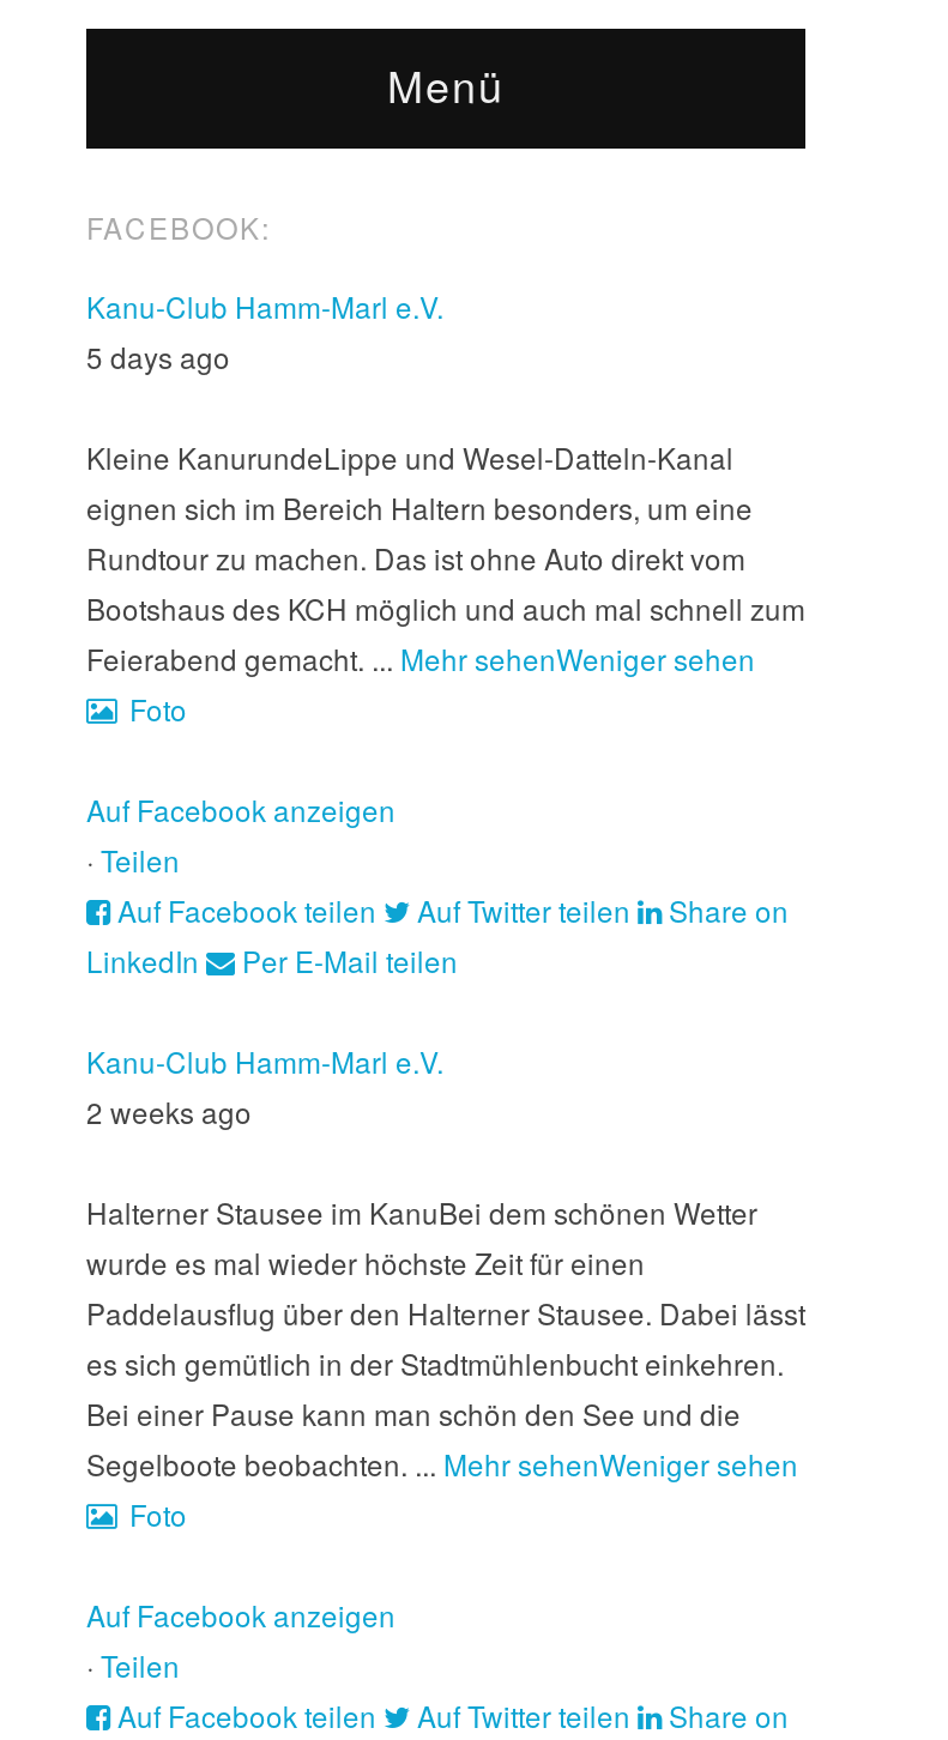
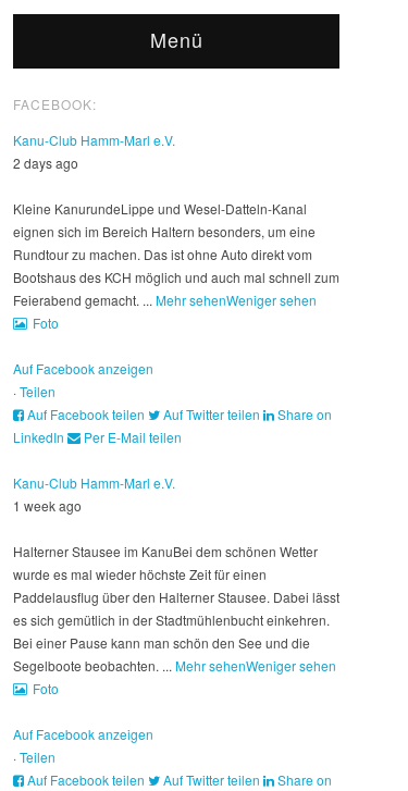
- 5 days ago
+ 2 days ago

- 2 weeks ago
+ 1 week ago
